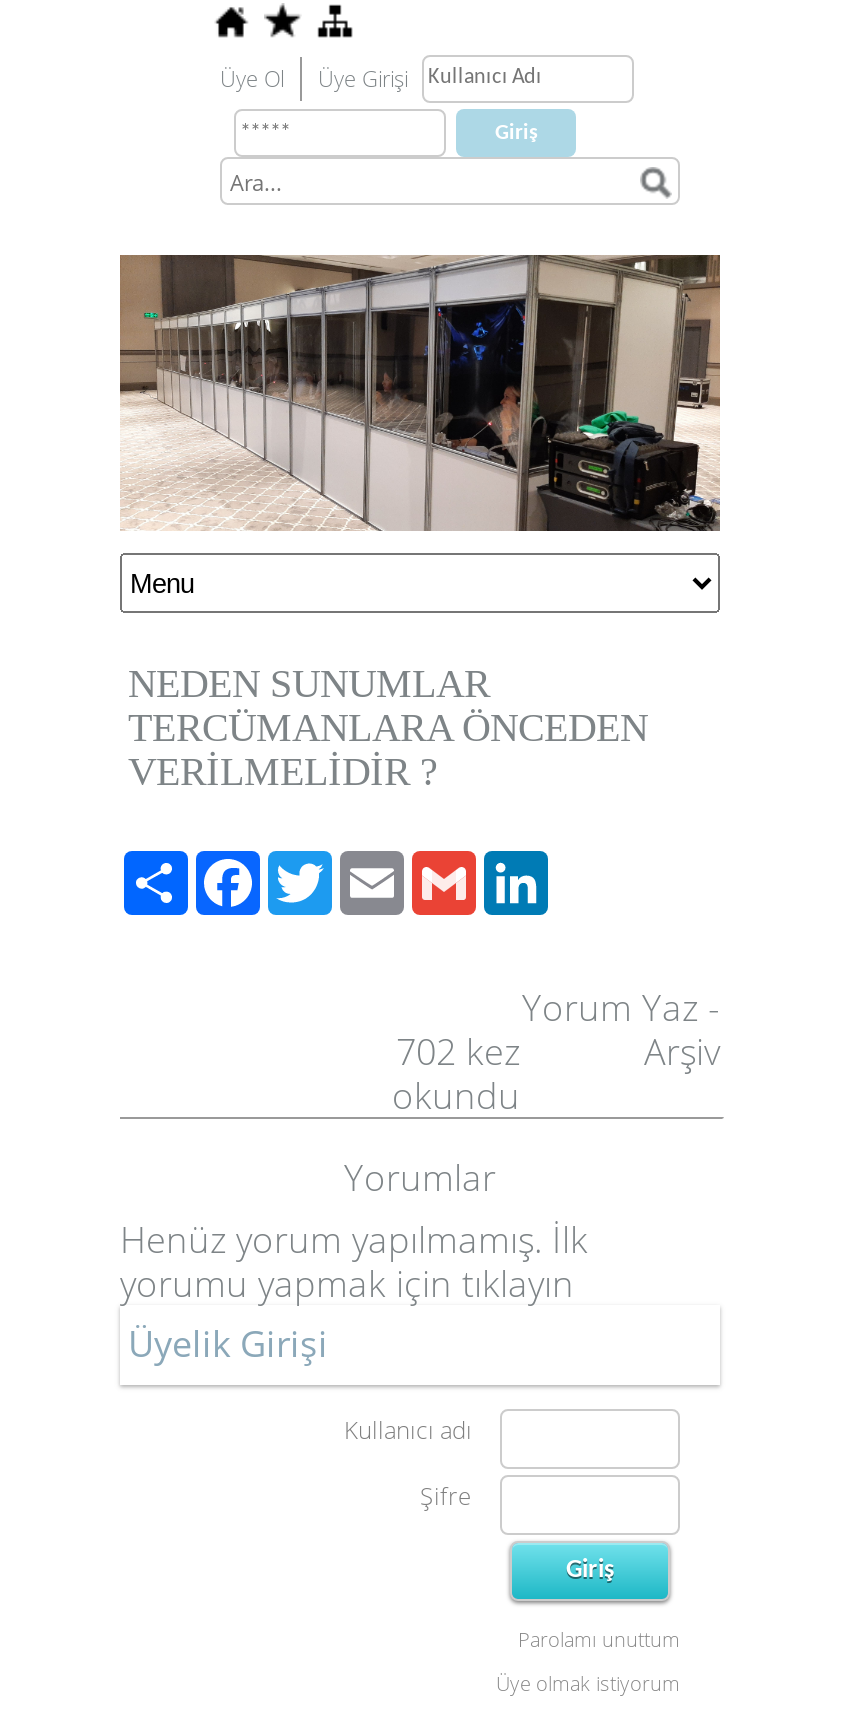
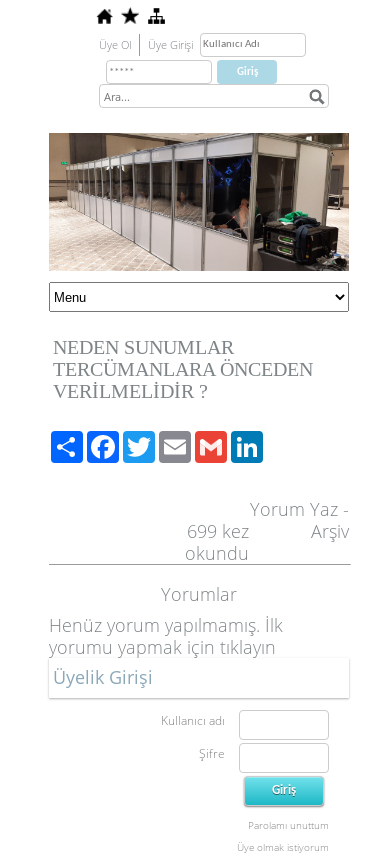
- 702 kez
+ 699 kez
